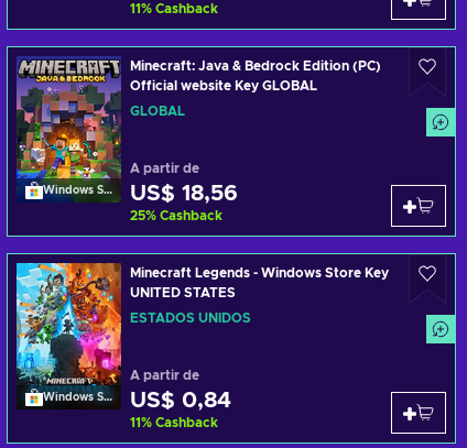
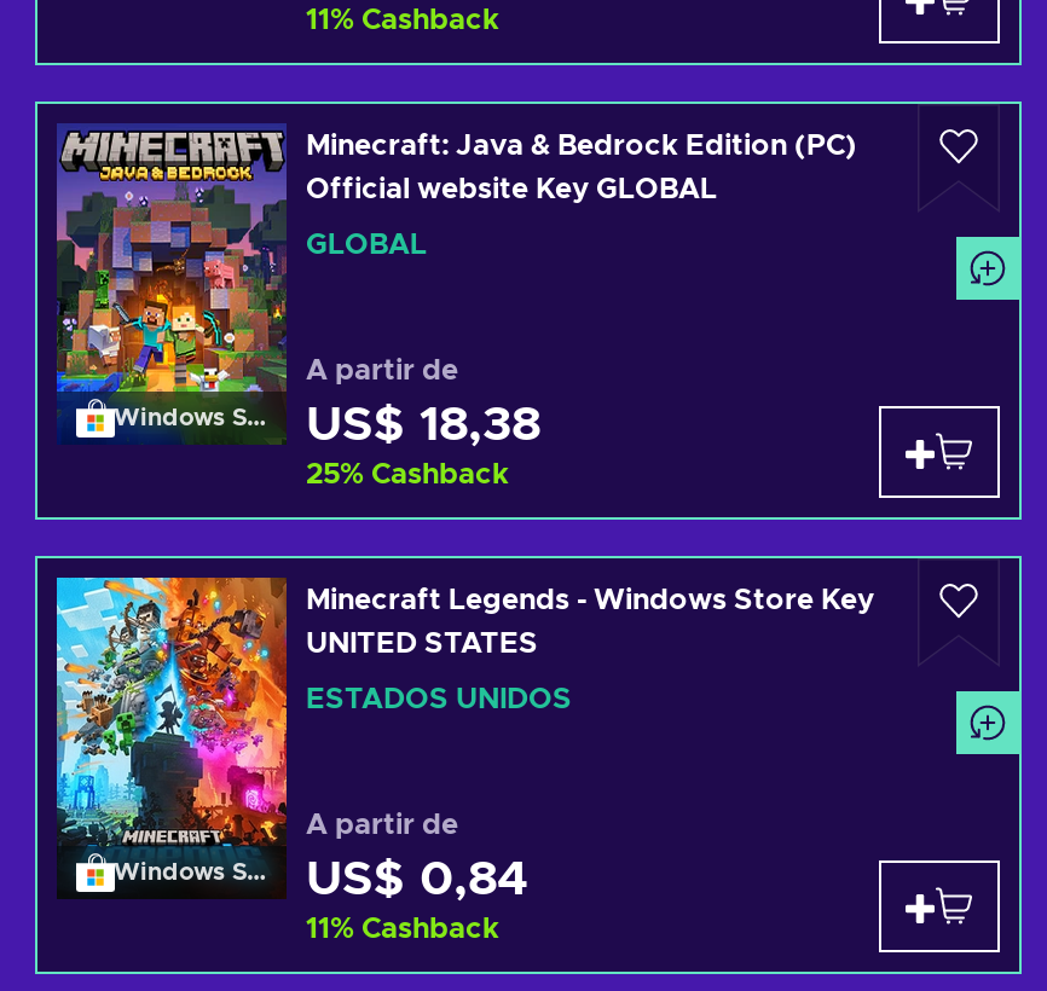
- US$ 18,56
+ US$ 18,38
